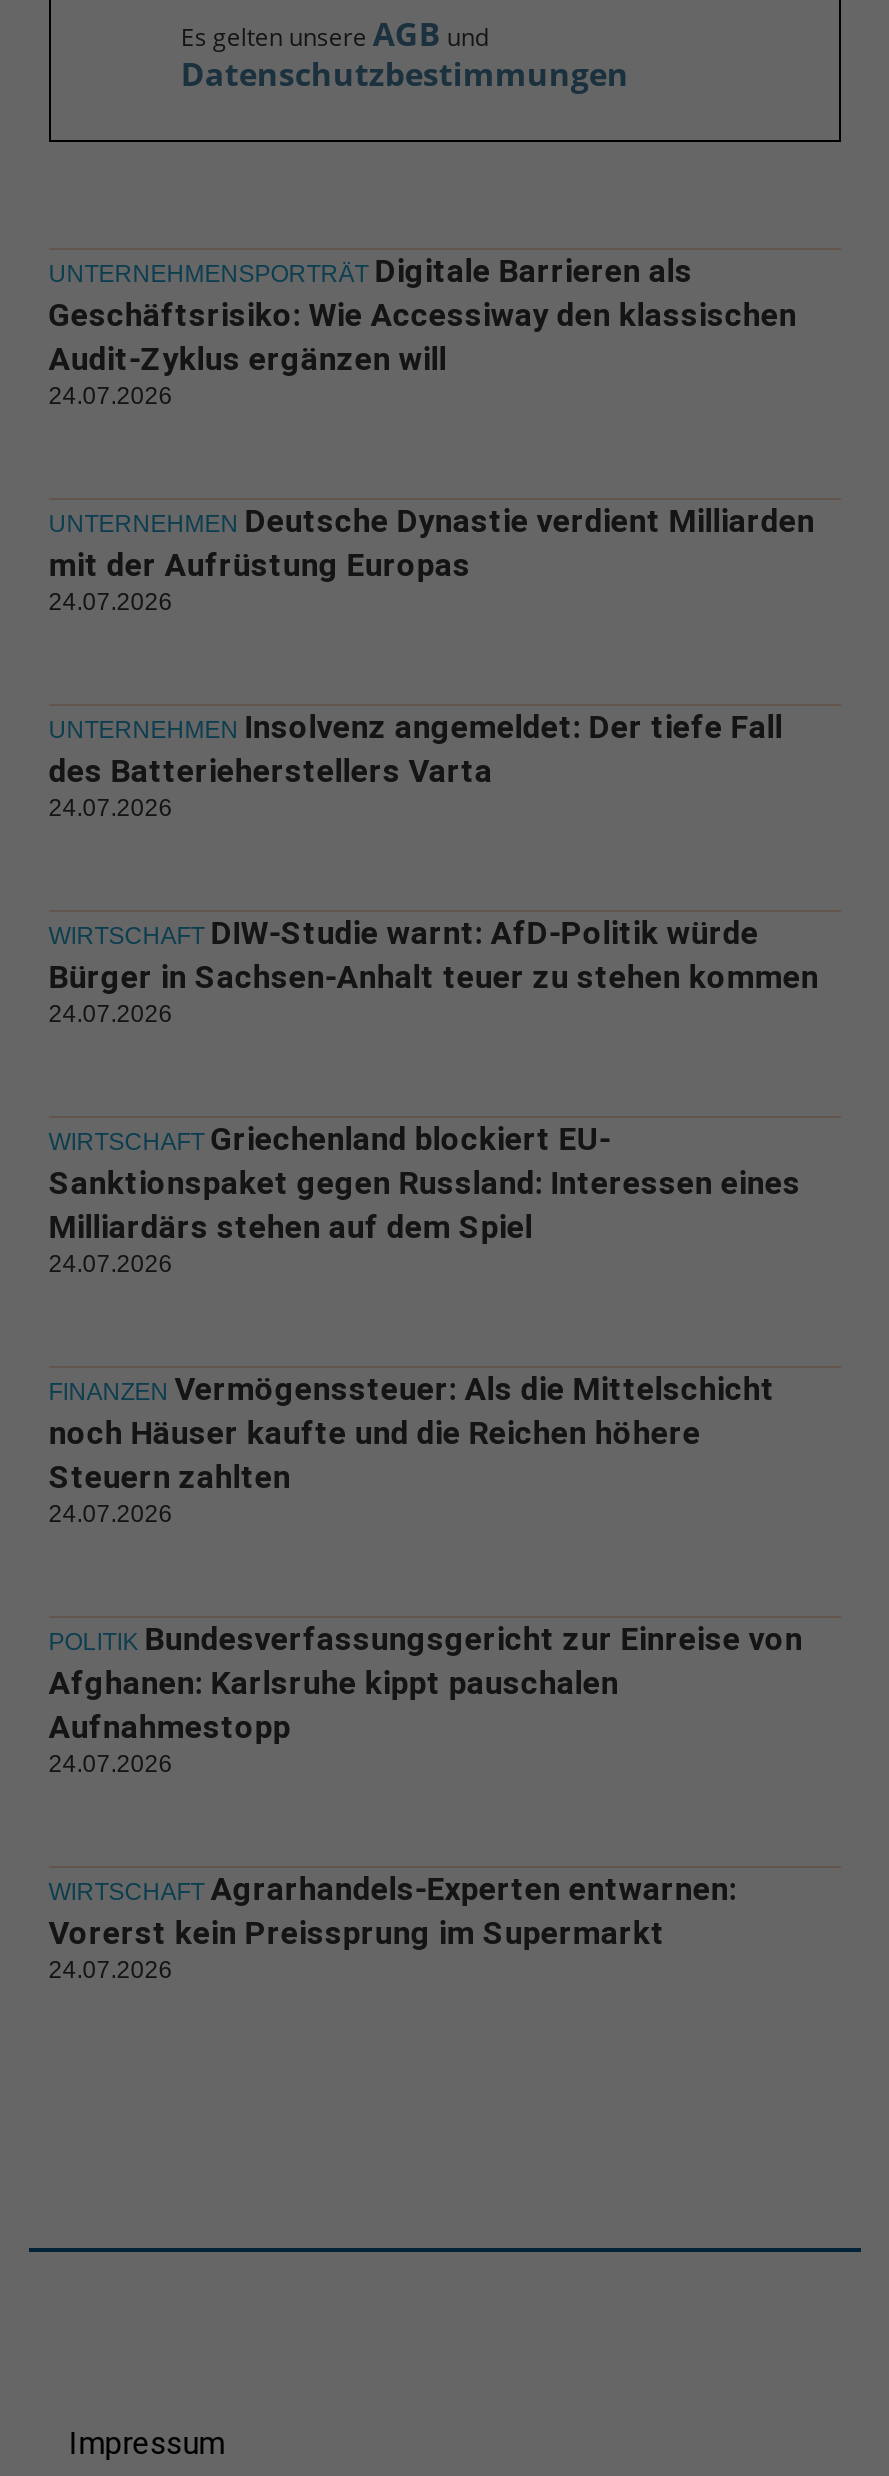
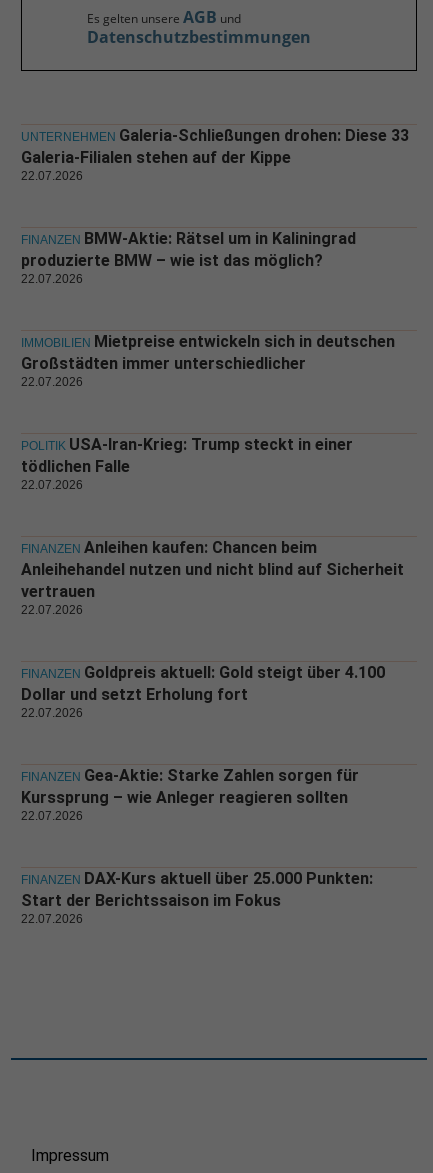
- UNTERNEHMENSPORTRÄT Digitale Barrieren als
- Geschäftsrisiko: Wie Accessiway den klassischen
- Audit-Zyklus ergänzen will
- 24.07.2026
+ UNTERNEHMEN Galeria-Schließungen drohen: Diese 33
+ Galeria-Filialen stehen auf der Kippe
+ 22.07.2026

- UNTERNEHMEN Deutsche Dynastie verdient Milliarden
- mit der Aufrüstung Europas
- 24.07.2026
+ FINANZEN BMW-Aktie: Rätsel um in Kaliningrad
+ produzierte BMW – wie ist das möglich?
+ 22.07.2026

- UNTERNEHMEN Insolvenz angemeldet: Der tiefe Fall
- des Batterieherstellers Varta
- 24.07.2026
+ IMMOBILIEN Mietpreise entwickeln sich in deutschen
+ Großstädten immer unterschiedlicher
+ 22.07.2026

- WIRTSCHAFT DIW-Studie warnt: AfD-Politik würde
- Bürger in Sachsen-Anhalt teuer zu stehen kommen
- 24.07.2026
+ POLITIK USA-Iran-Krieg: Trump steckt in einer
+ tödlichen Falle
+ 22.07.2026

- WIRTSCHAFT Griechenland blockiert EU-
- Sanktionspaket gegen Russland: Interessen eines
- Milliardärs stehen auf dem Spiel
- 24.07.2026
+ FINANZEN Anleihen kaufen: Chancen beim
+ Anleihehandel nutzen und nicht blind auf Sicherheit
+ vertrauen
+ 22.07.2026

- FINANZEN Vermögenssteuer: Als die Mittelschicht
- noch Häuser kaufte und die Reichen höhere
- Steuern zahlten
- 24.07.2026
+ FINANZEN Goldpreis aktuell: Gold steigt über 4.100
+ Dollar und setzt Erholung fort
+ 22.07.2026

- POLITIK Bundesverfassungsgericht zur Einreise von
- Afghanen: Karlsruhe kippt pauschalen
- Aufnahmestopp
- 24.07.2026
+ FINANZEN Gea-Aktie: Starke Zahlen sorgen für
+ Kurssprung – wie Anleger reagieren sollten
+ 22.07.2026

- WIRTSCHAFT Agrarhandels-Experten entwarnen:
- Vorerst kein Preissprung im Supermarkt
- 24.07.2026
+ FINANZEN DAX-Kurs aktuell über 25.000 Punkten:
+ Start der Berichtssaison im Fokus
+ 22.07.2026
